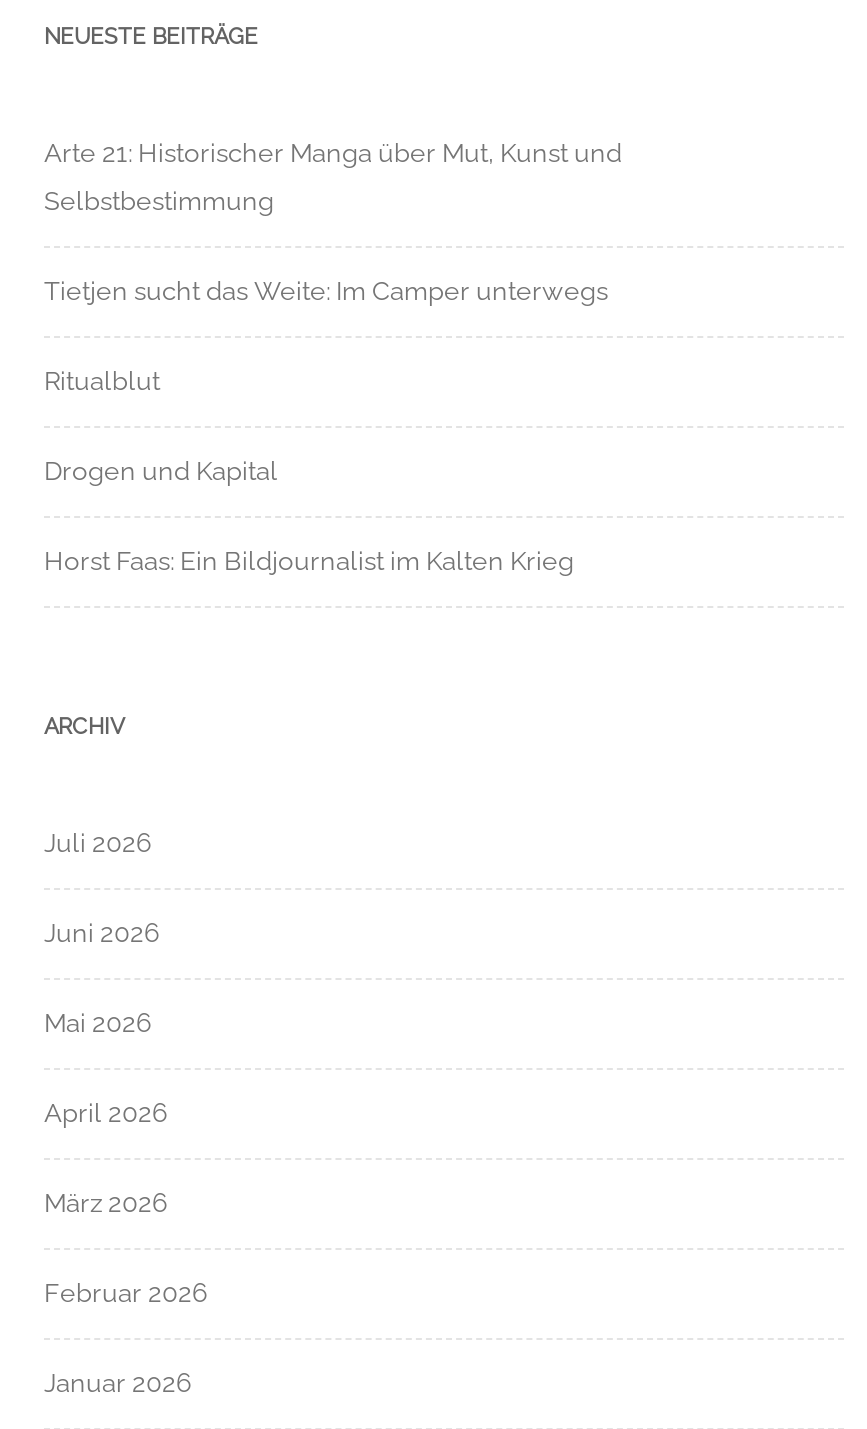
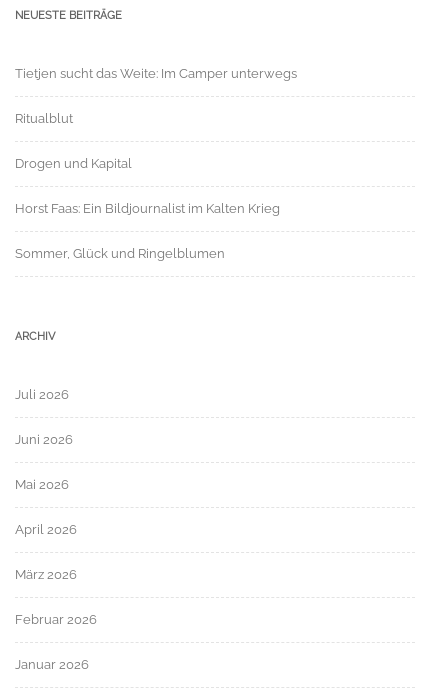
- Arte 21: Historischer Manga über Mut, Kunst und
- Selbstbestimmung

moved up: Tietjen sucht das Weite: Im Camper unterwegs | Ritualblut | Drogen und Kapital | Horst Faas: Ein Bildjournalist im Kalten Krieg

+ Sommer, Glück und Ringelblumen
